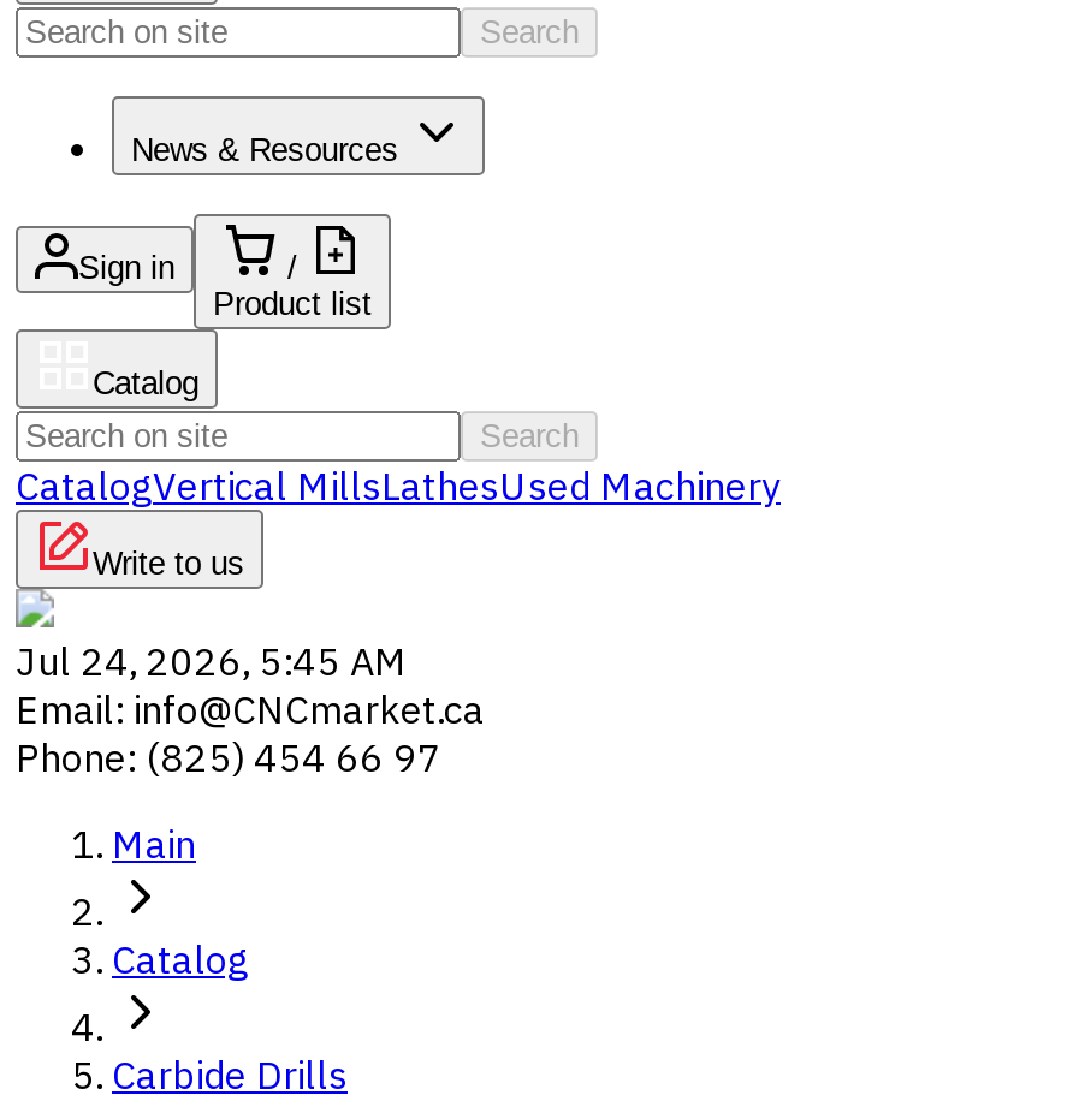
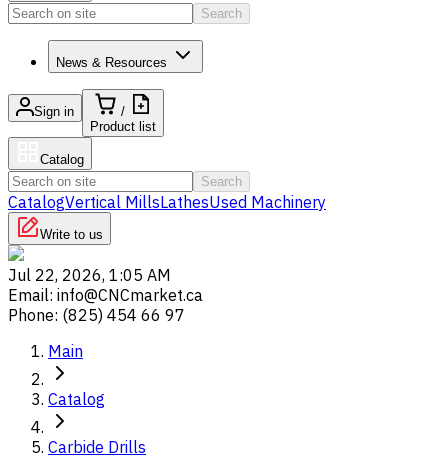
- Jul 24, 2026, 5:45 AM
+ Jul 22, 2026, 1:05 AM
